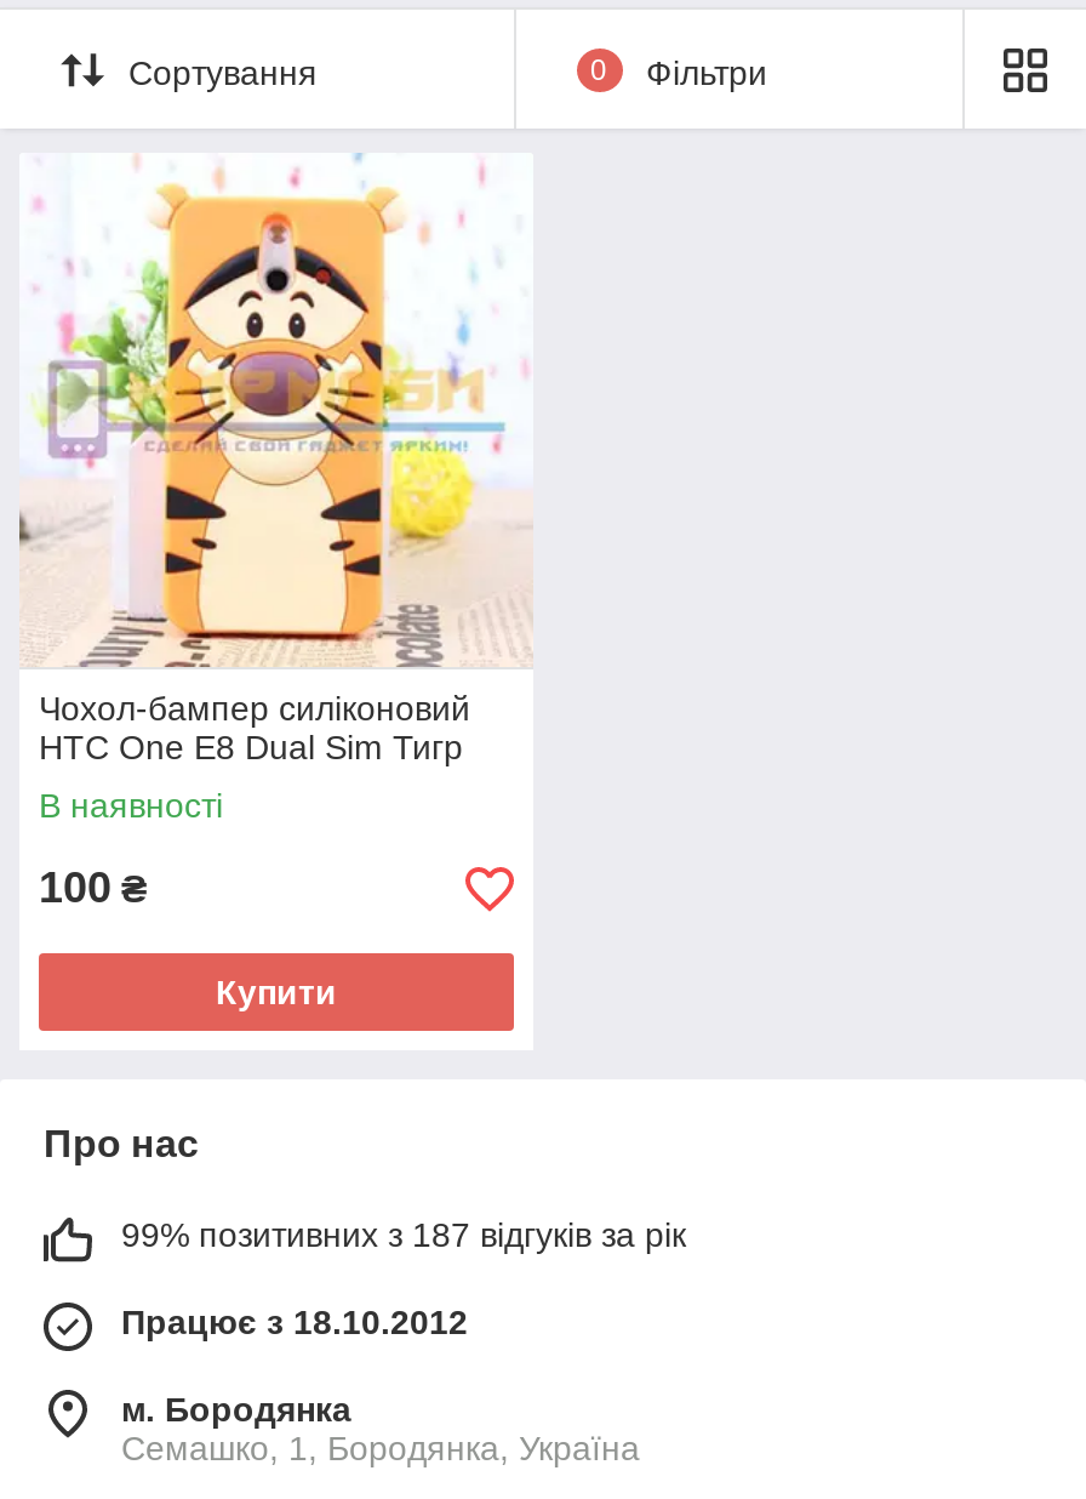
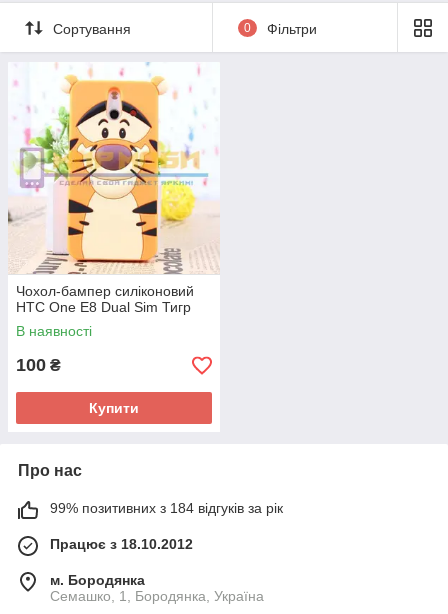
- 99% позитивних з 187 відгуків за рік
+ 99% позитивних з 184 відгуків за рік
